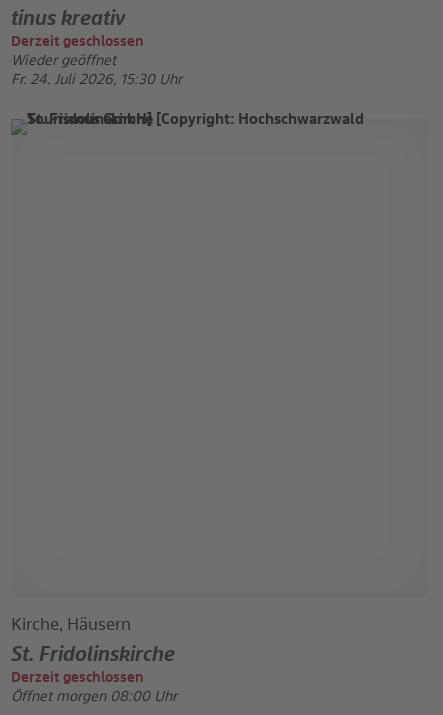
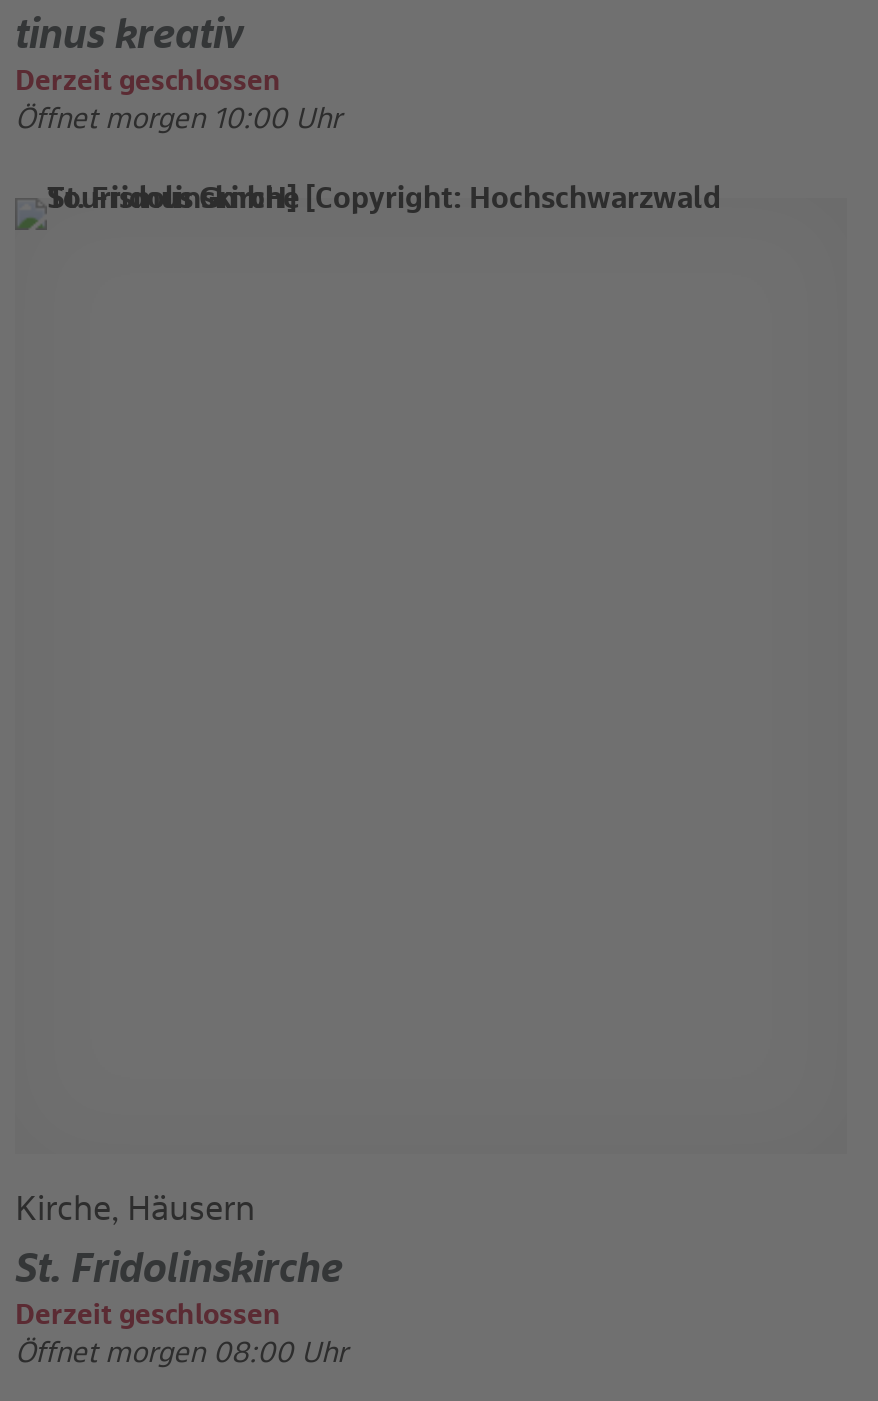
- Wieder geöffnet
- Fr. 24. Juli 2026, 15:30 Uhr
+ Öffnet morgen 10:00 Uhr
